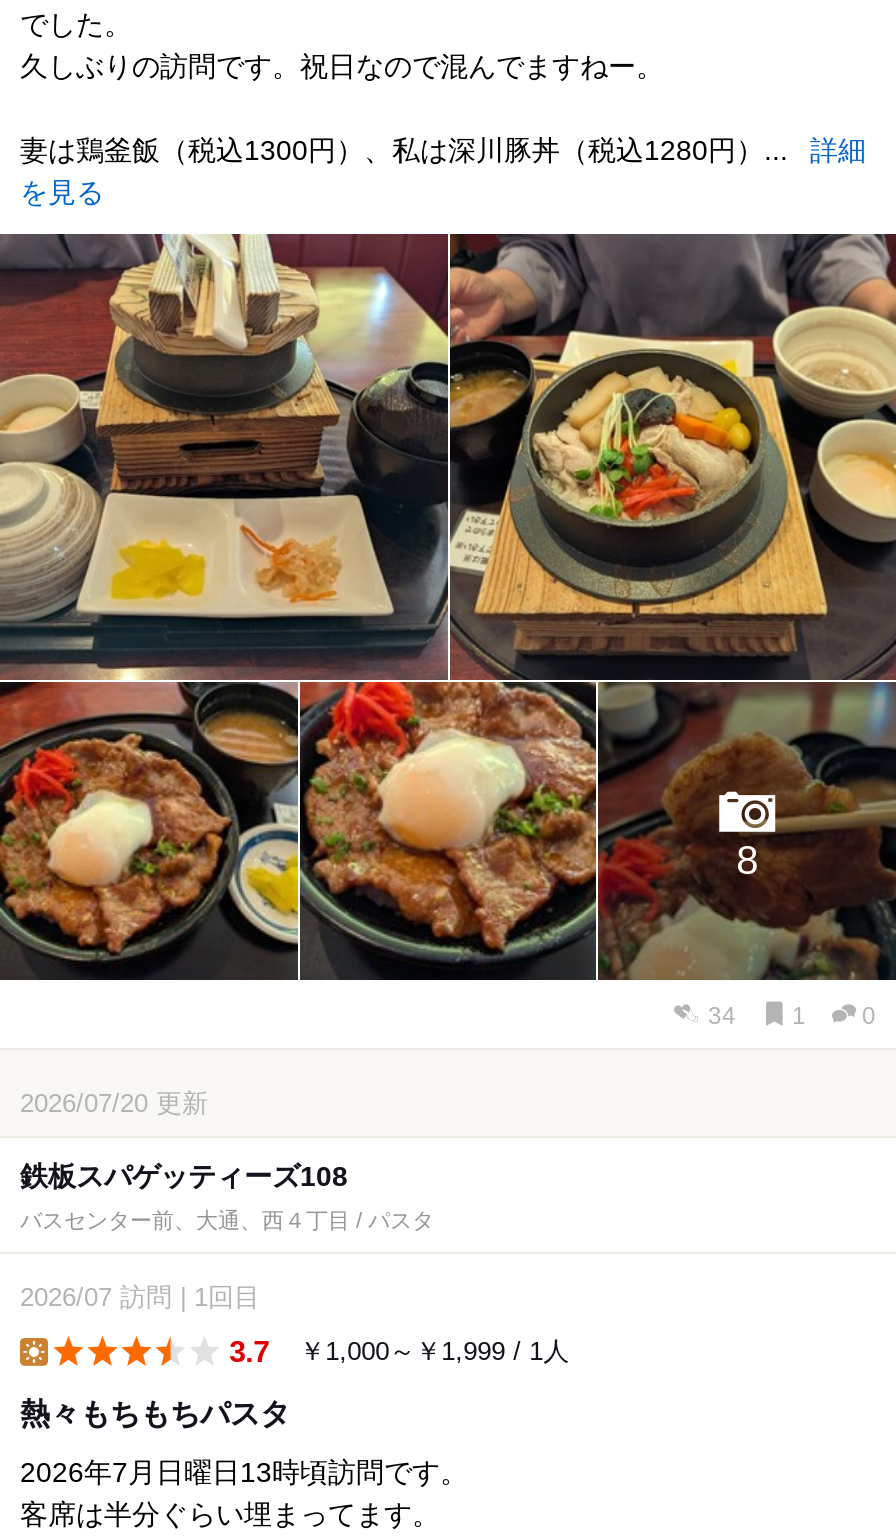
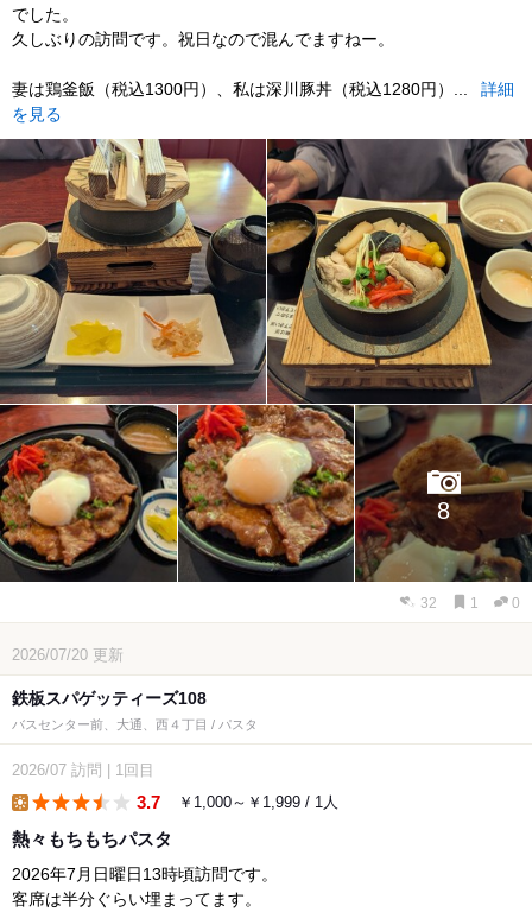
- 34 1 0
+ 32 1 0
